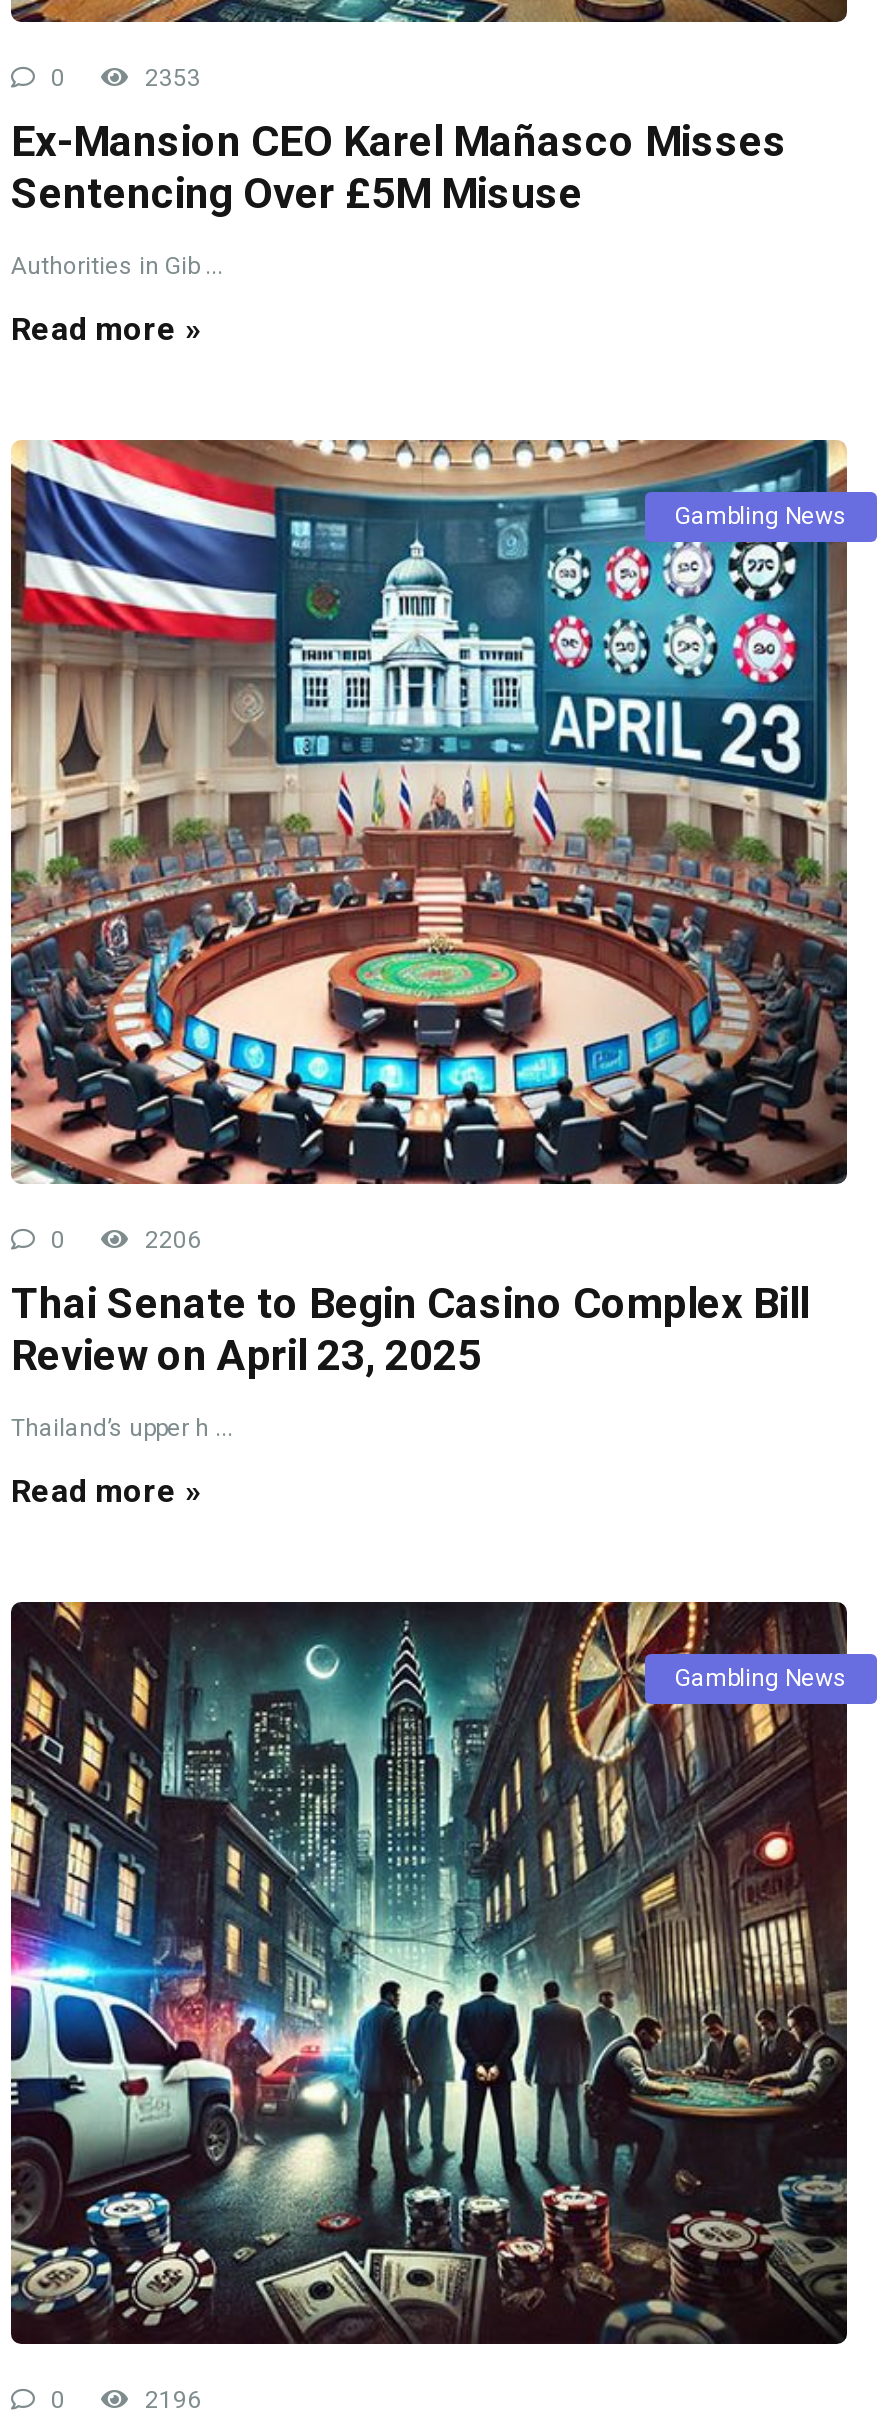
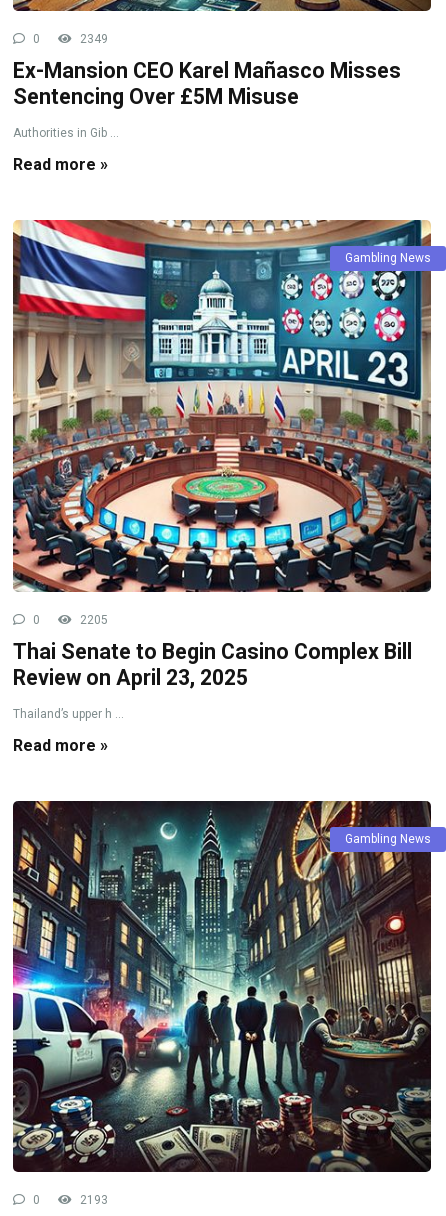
- 2353
+ 2349

- 2206
+ 2205

- 2196
+ 2193
